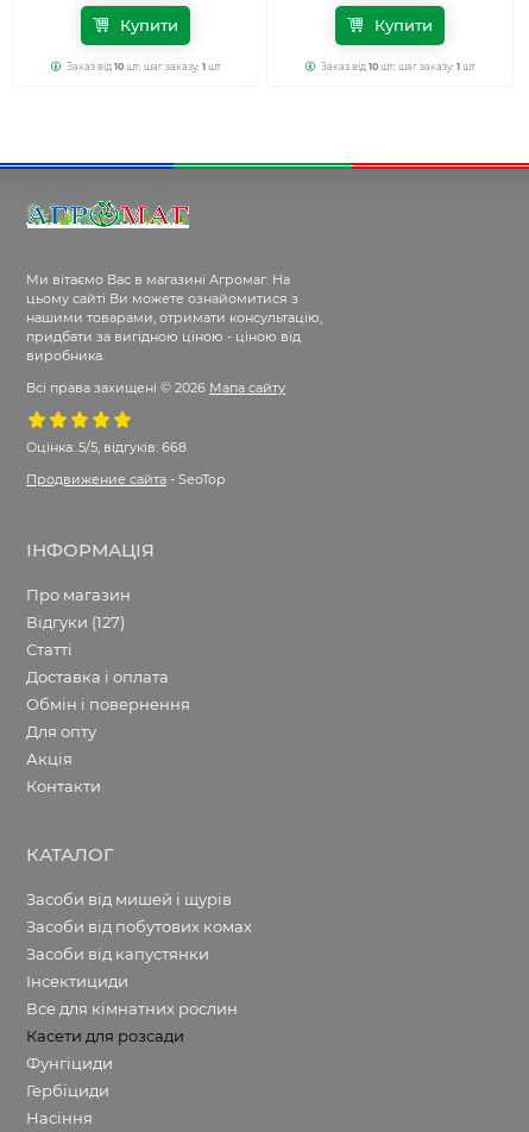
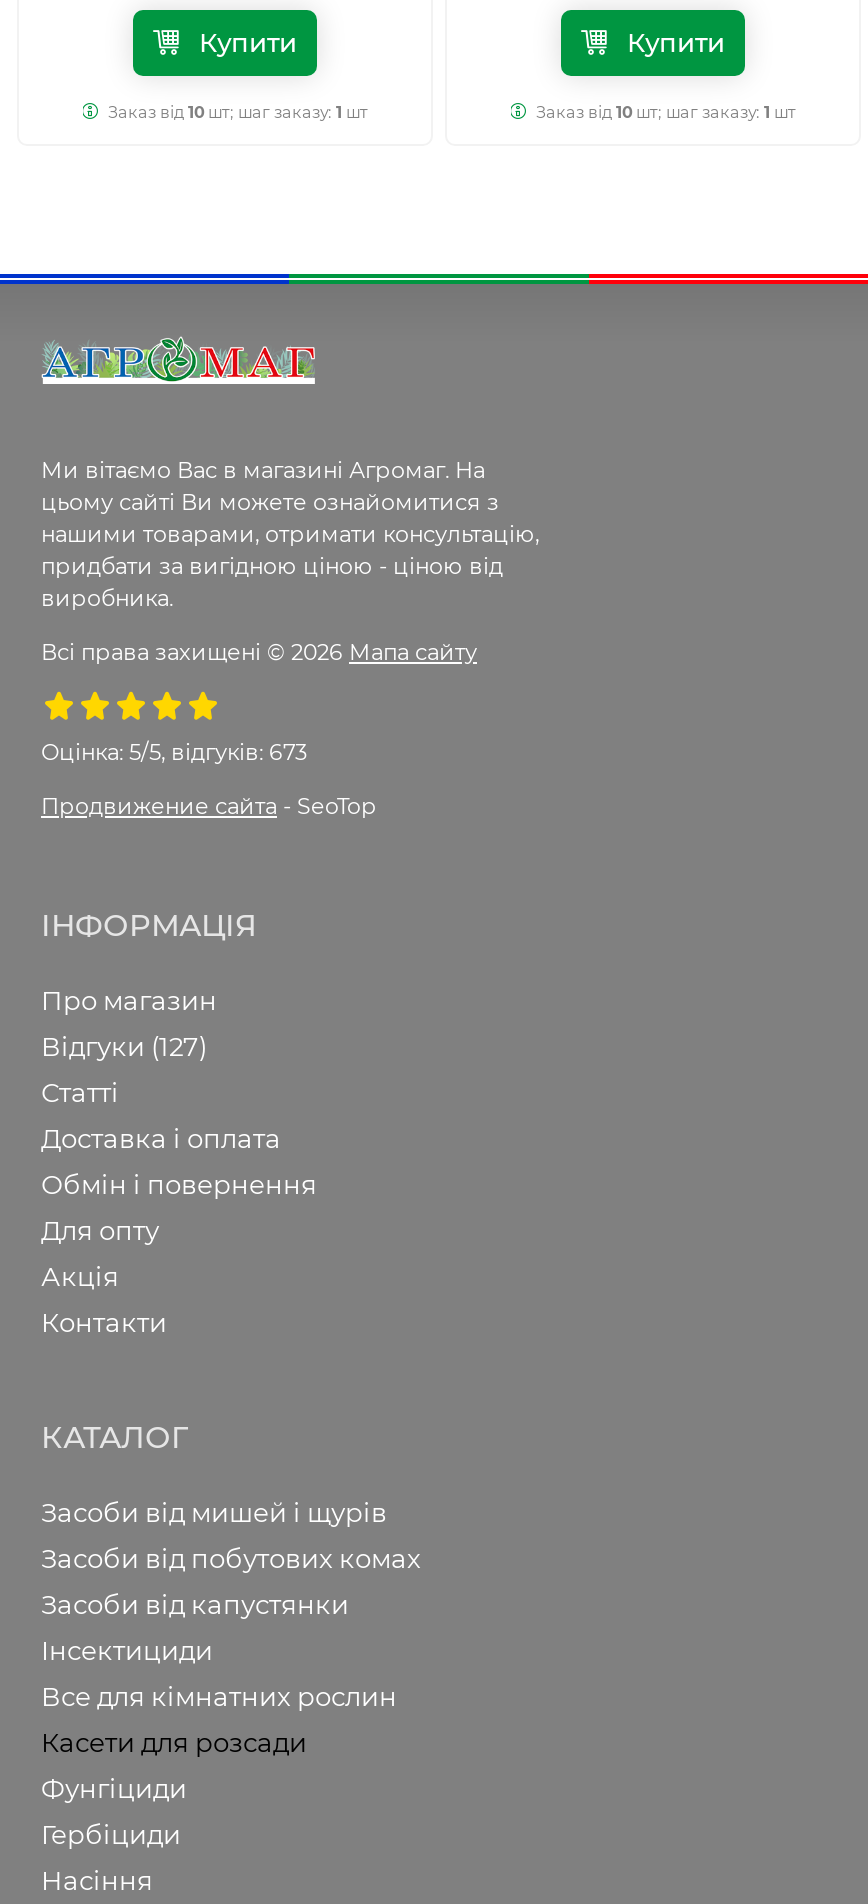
- Оцінка: 5/5, відгуків: 668
+ Оцінка: 5/5, відгуків: 673
